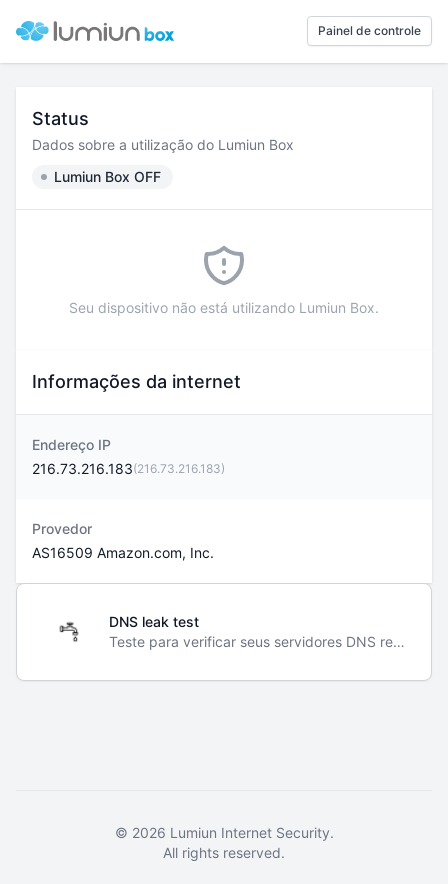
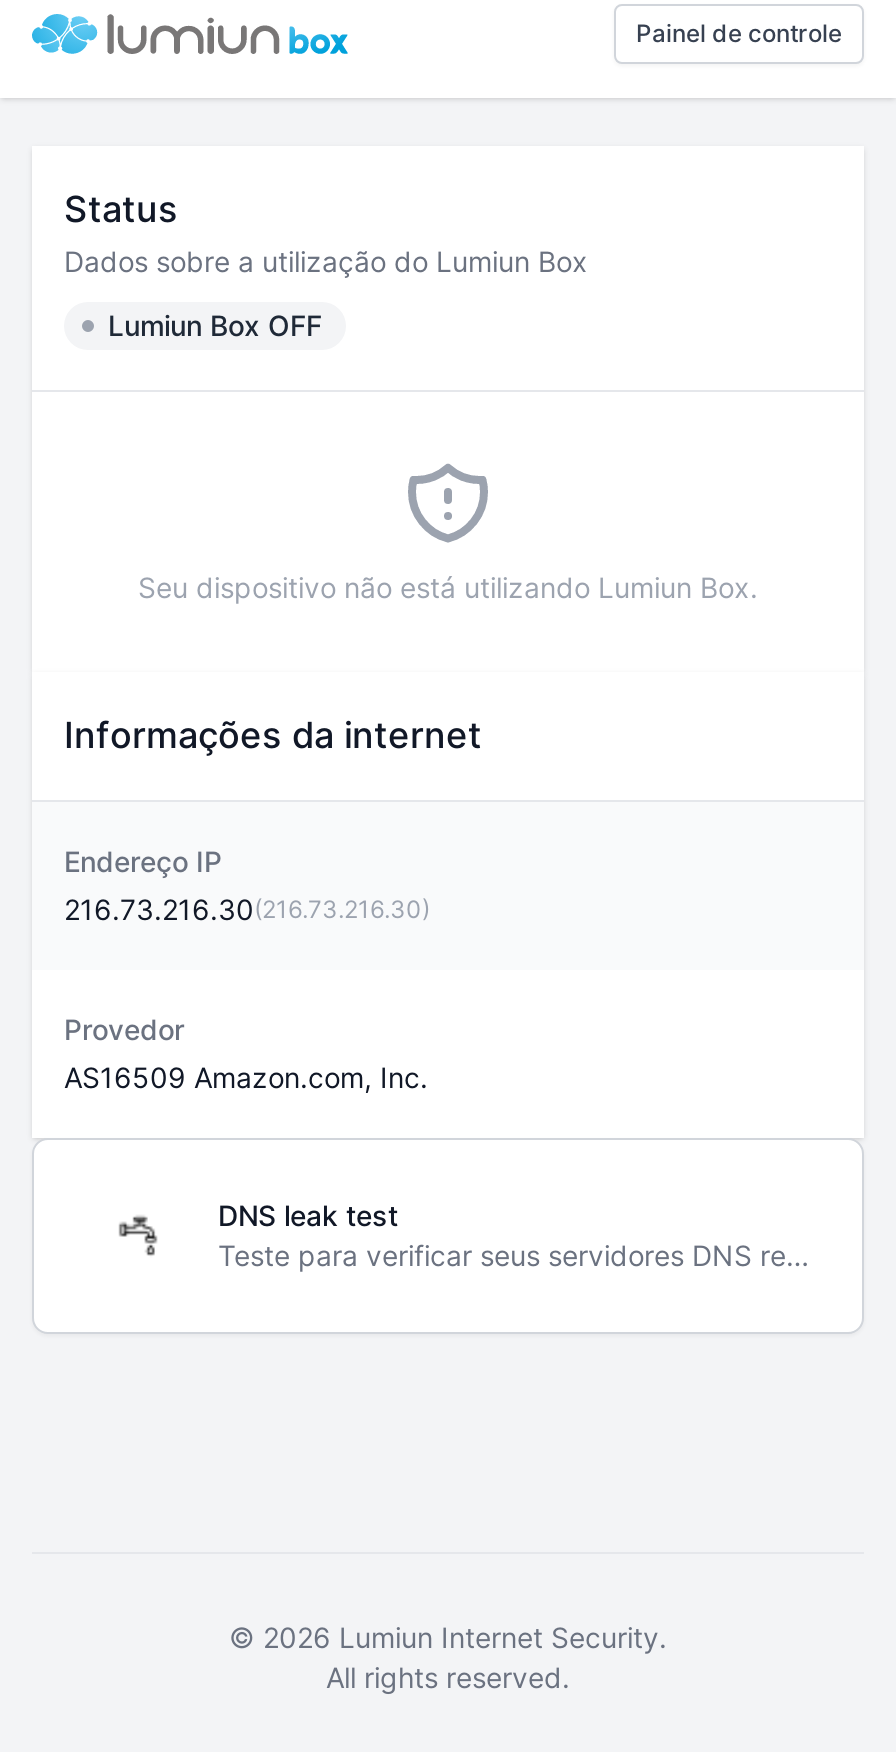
- 216.73.216.183(216.73.216.183)
+ 216.73.216.30(216.73.216.30)
